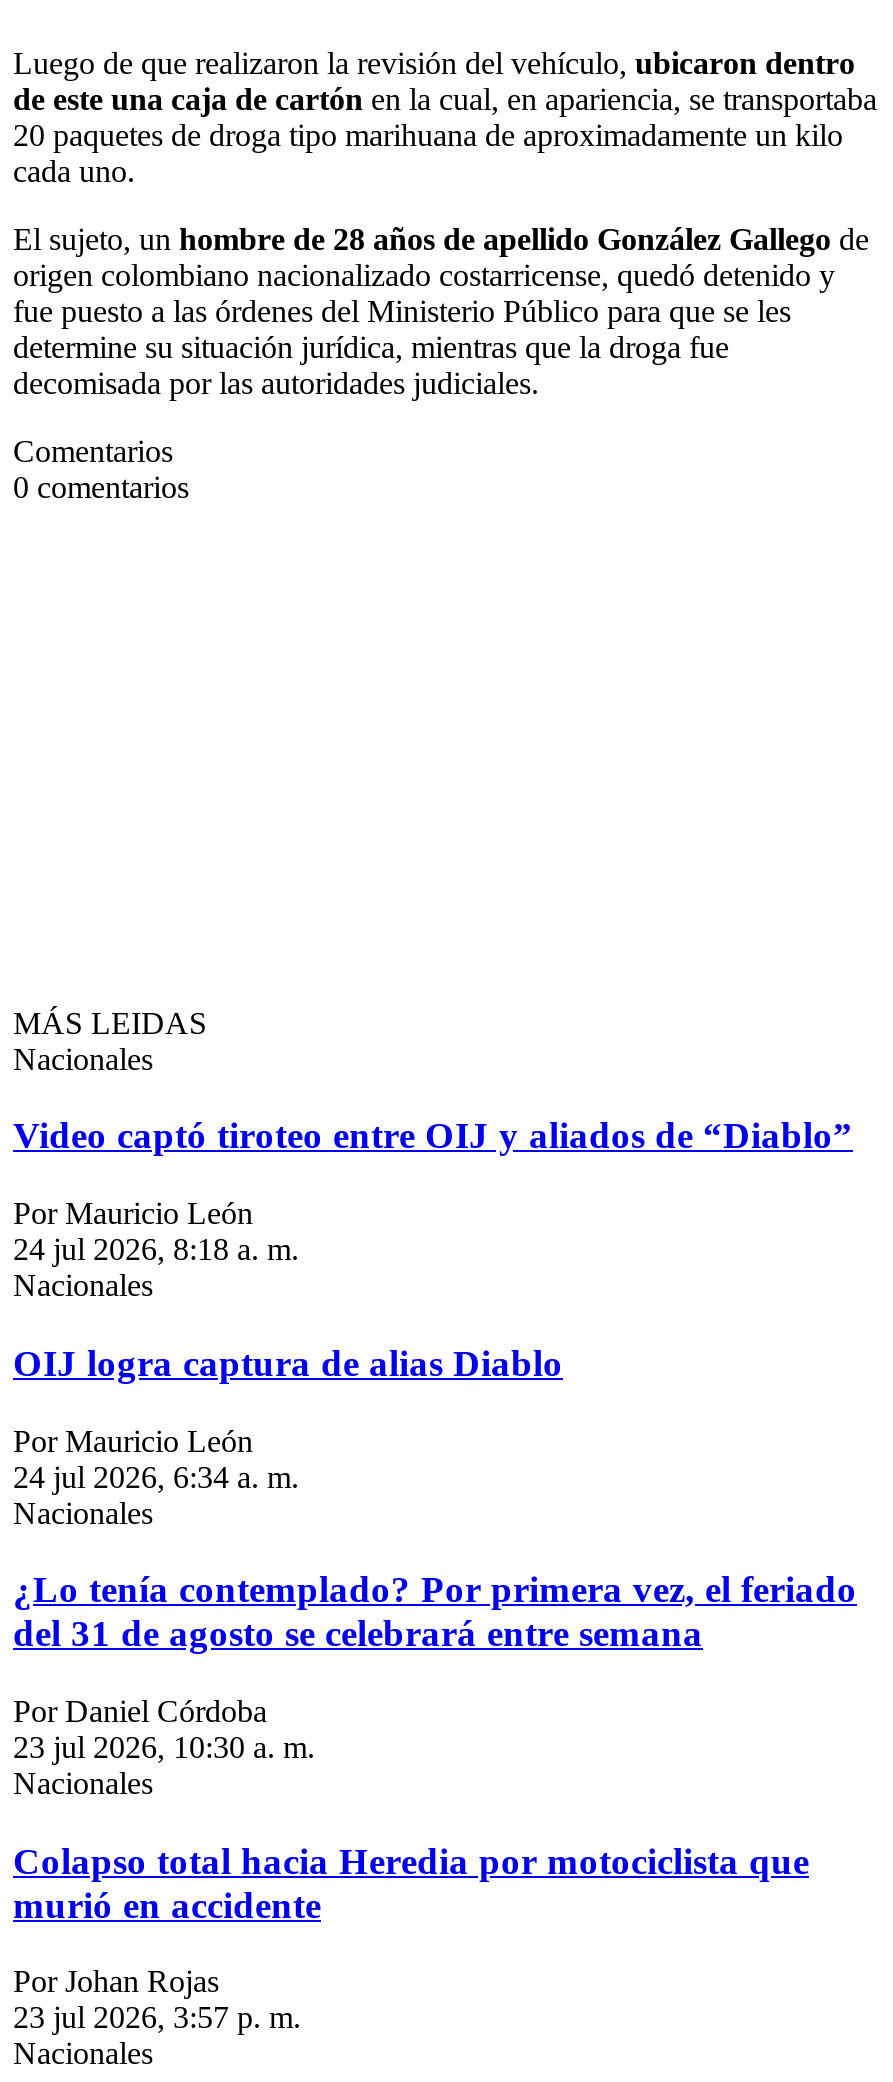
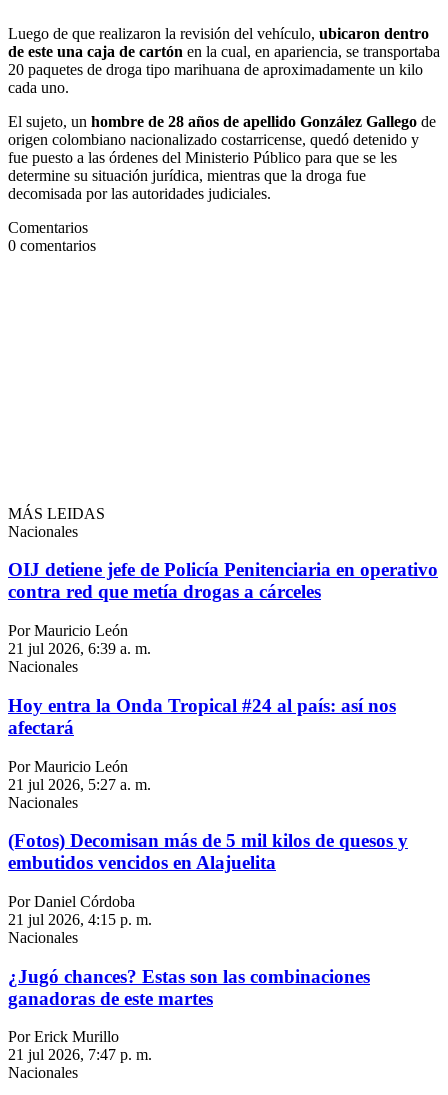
- Video captó tiroteo entre OIJ y aliados de “Diablo”
+ OIJ detiene jefe de Policía Penitenciaria en operativo
+ contra red que metía drogas a cárceles

- 24 jul 2026, 8:18 a. m.
+ 21 jul 2026, 6:39 a. m.

- OIJ logra captura de alias Diablo
+ Hoy entra la Onda Tropical #24 al país: así nos
+ afectará

- 24 jul 2026, 6:34 a. m.
+ 21 jul 2026, 5:27 a. m.

- ¿Lo tenía contemplado? Por primera vez, el feriado
- del 31 de agosto se celebrará entre semana
+ (Fotos) Decomisan más de 5 mil kilos de quesos y
+ embutidos vencidos en Alajuelita

- 23 jul 2026, 10:30 a. m.
+ 21 jul 2026, 4:15 p. m.

- Colapso total hacia Heredia por motociclista que
- murió en accidente
+ ¿Jugó chances? Estas son las combinaciones
+ ganadoras de este martes

- Por Johan Rojas
- 23 jul 2026, 3:57 p. m.
+ Por Erick Murillo
+ 21 jul 2026, 7:47 p. m.
